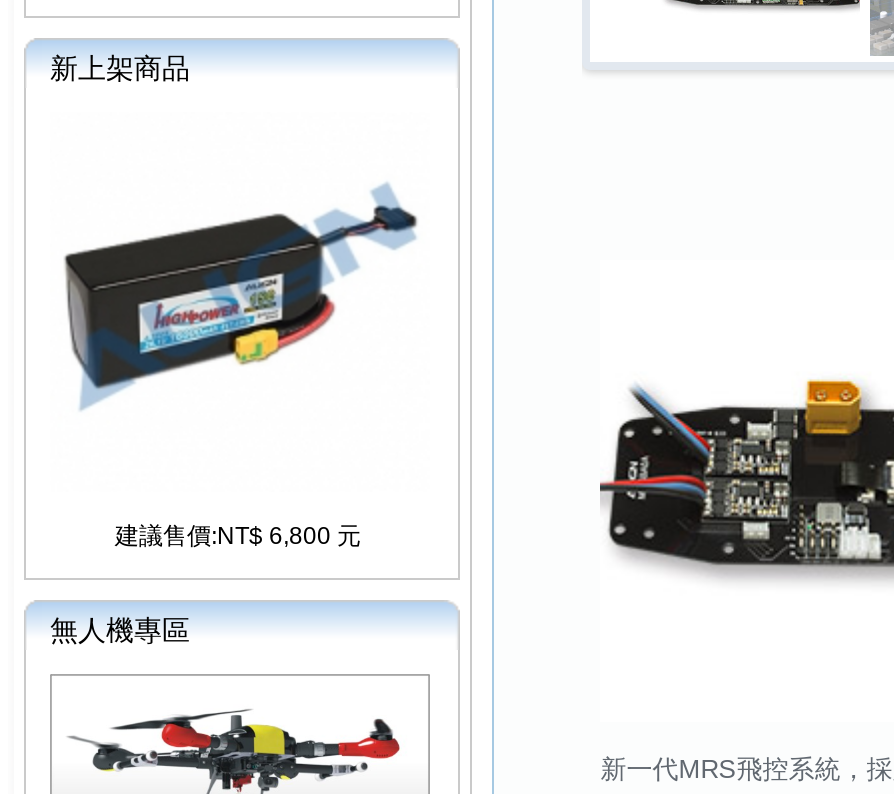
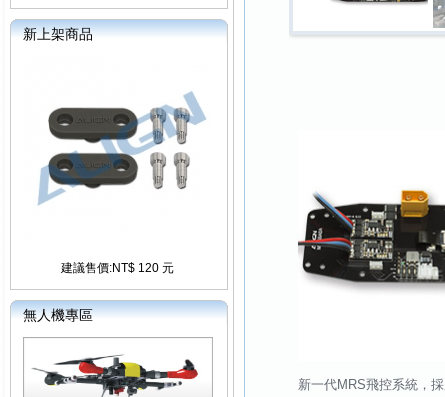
- [image]
+ [image]

- 建議售價:NT$ 6,800 元
+ 建議售價:NT$ 120 元
